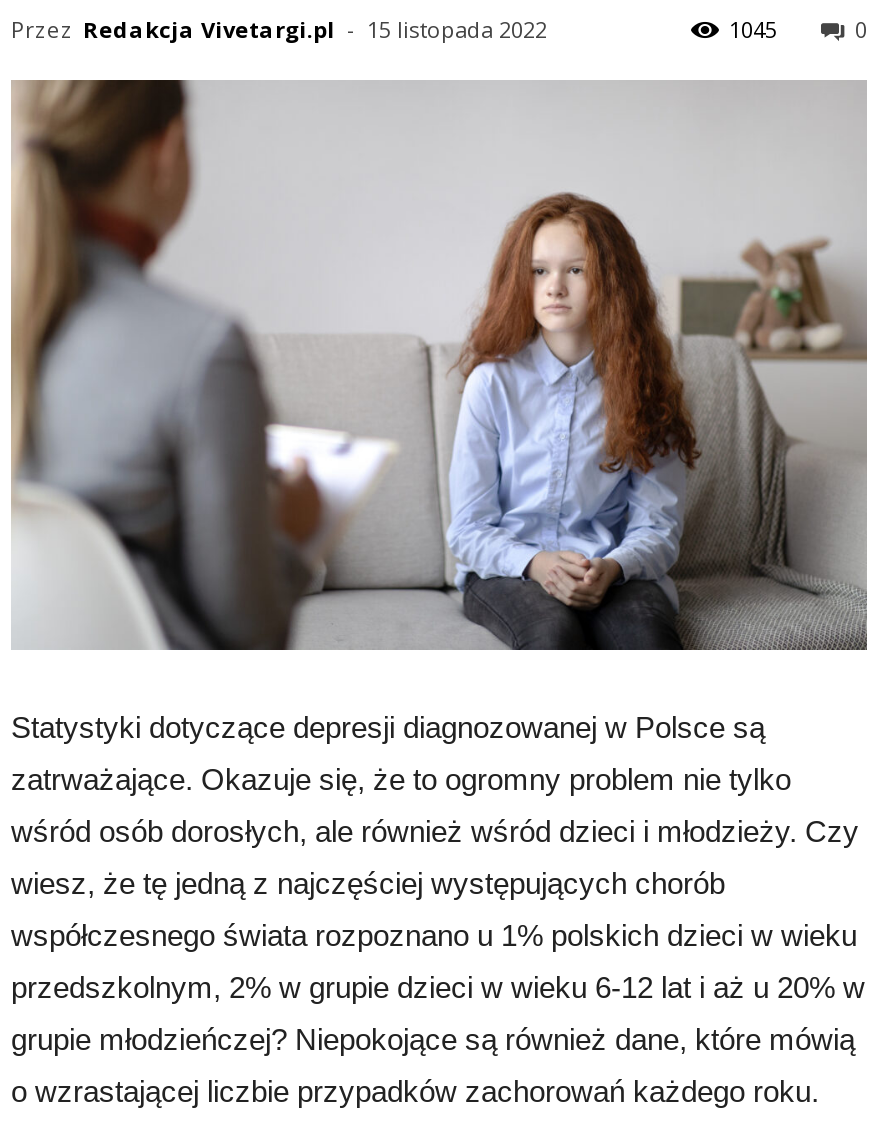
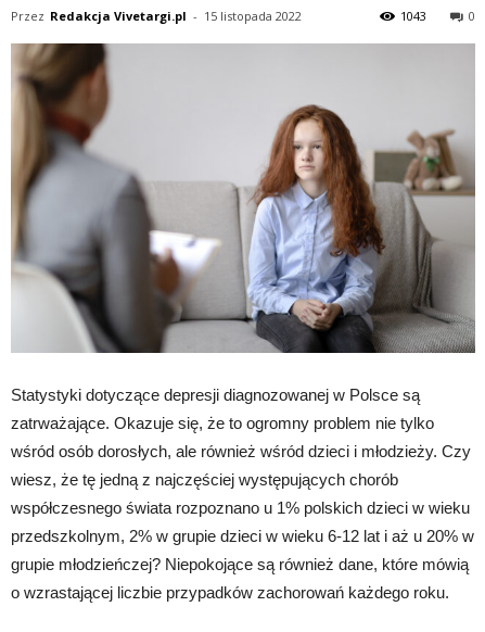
- 1045
+ 1043
